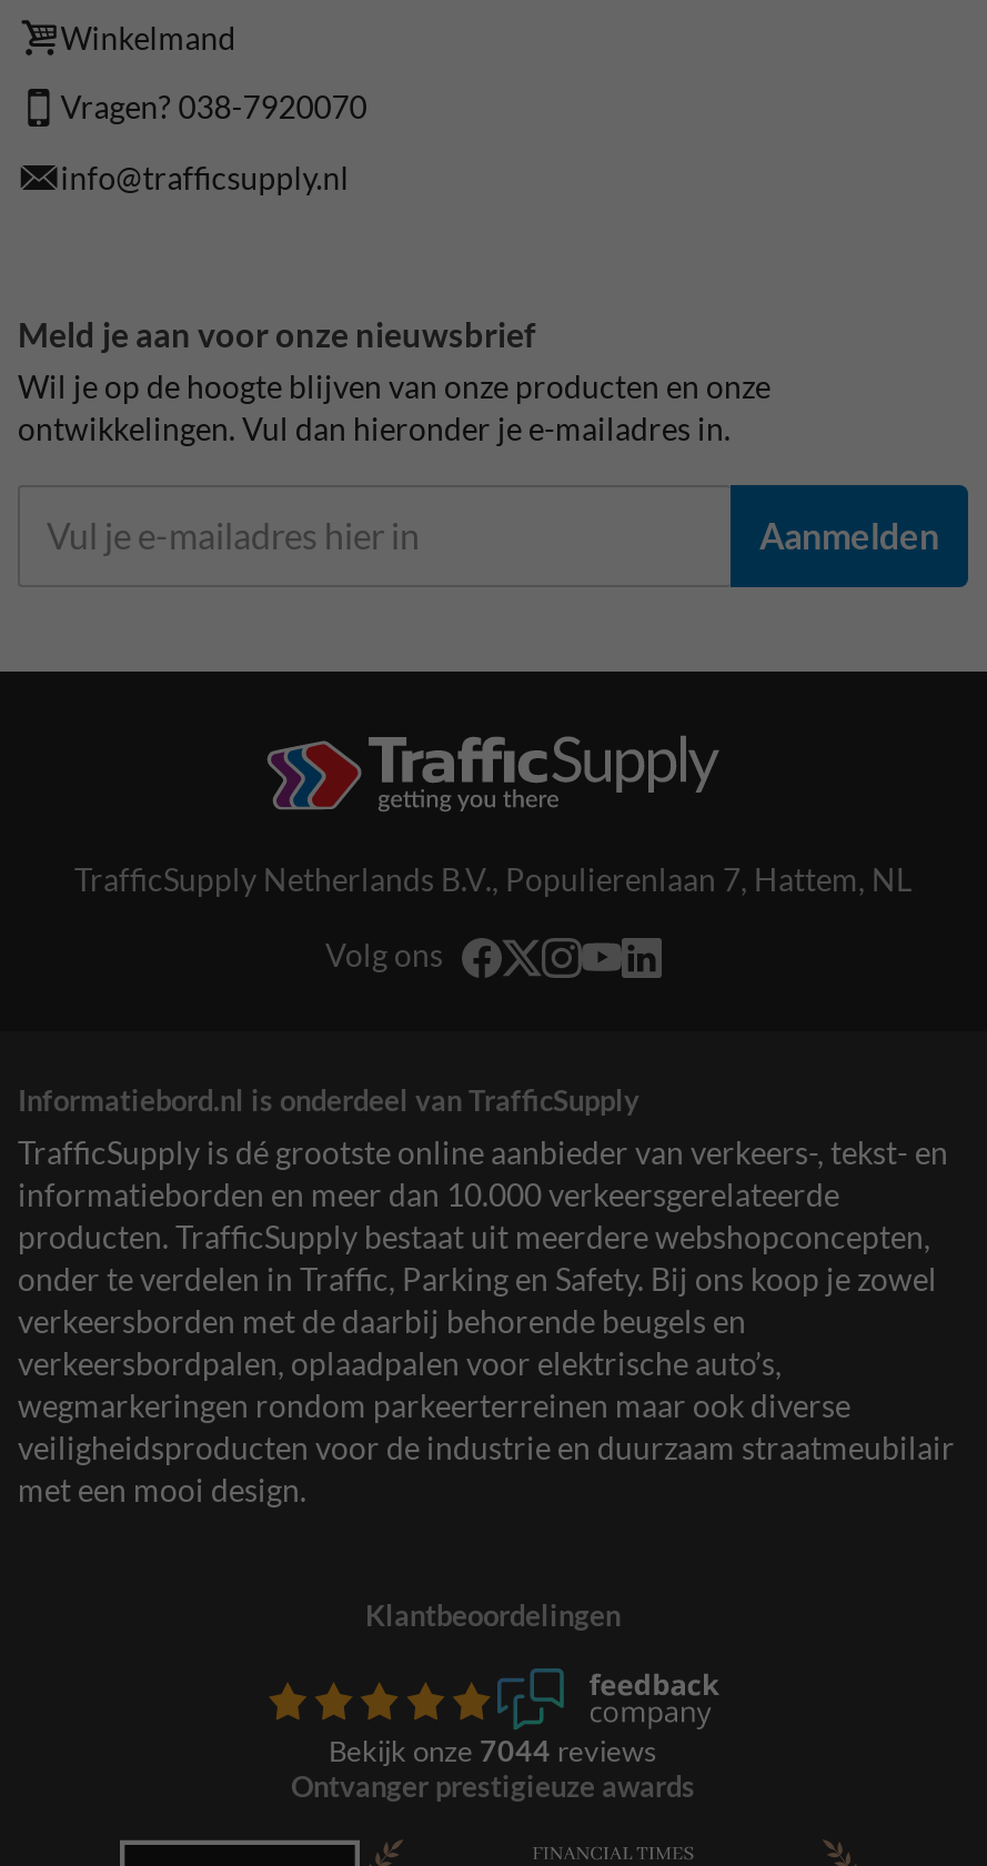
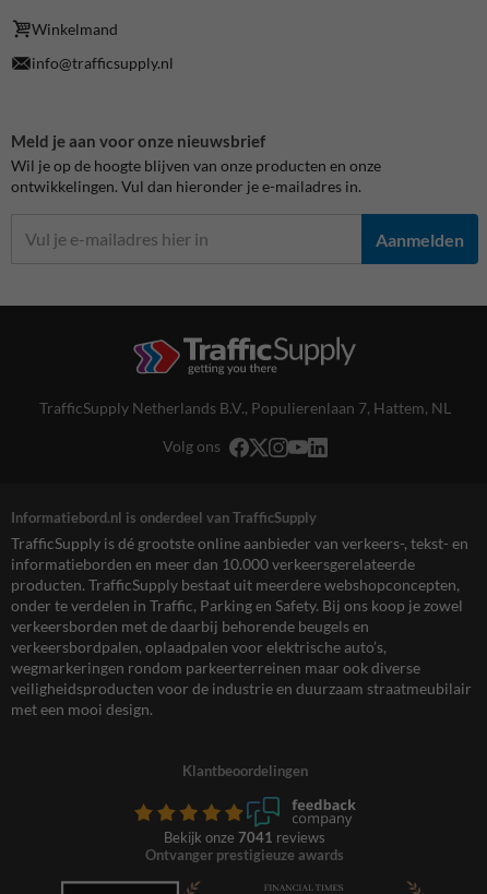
- Vragen? 038-7920070

- Bekijk onze 7044 reviews
+ Bekijk onze 7041 reviews
